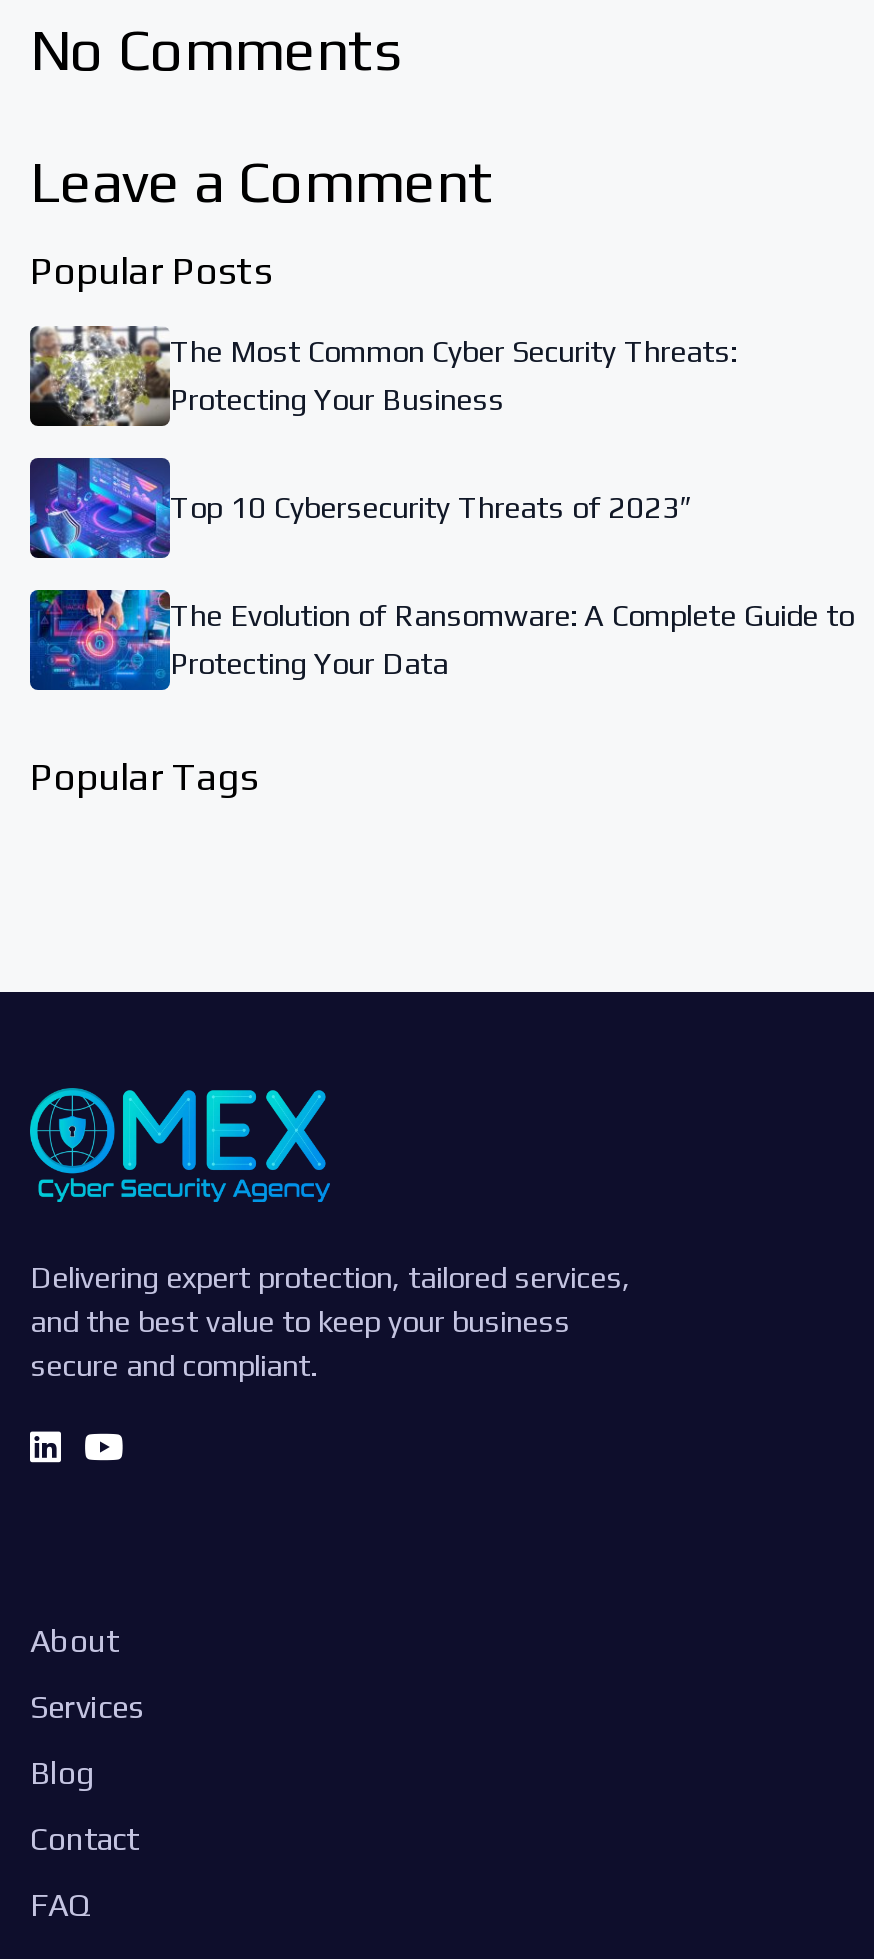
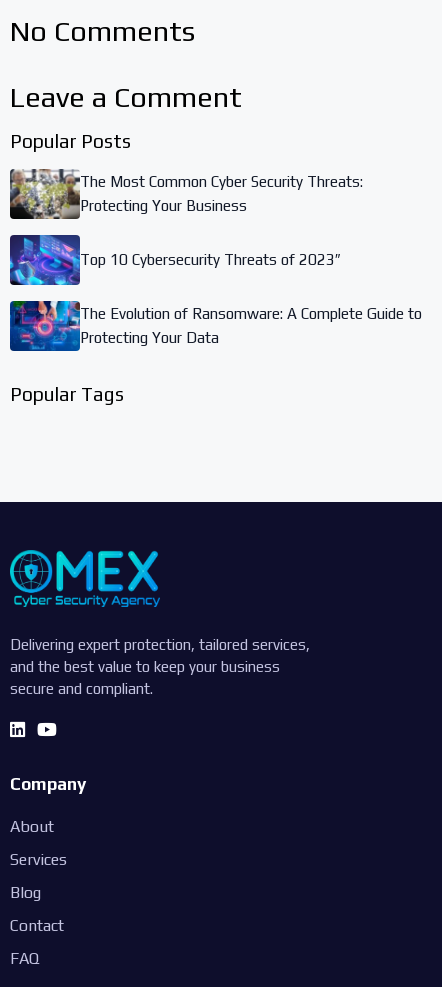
+ Company
